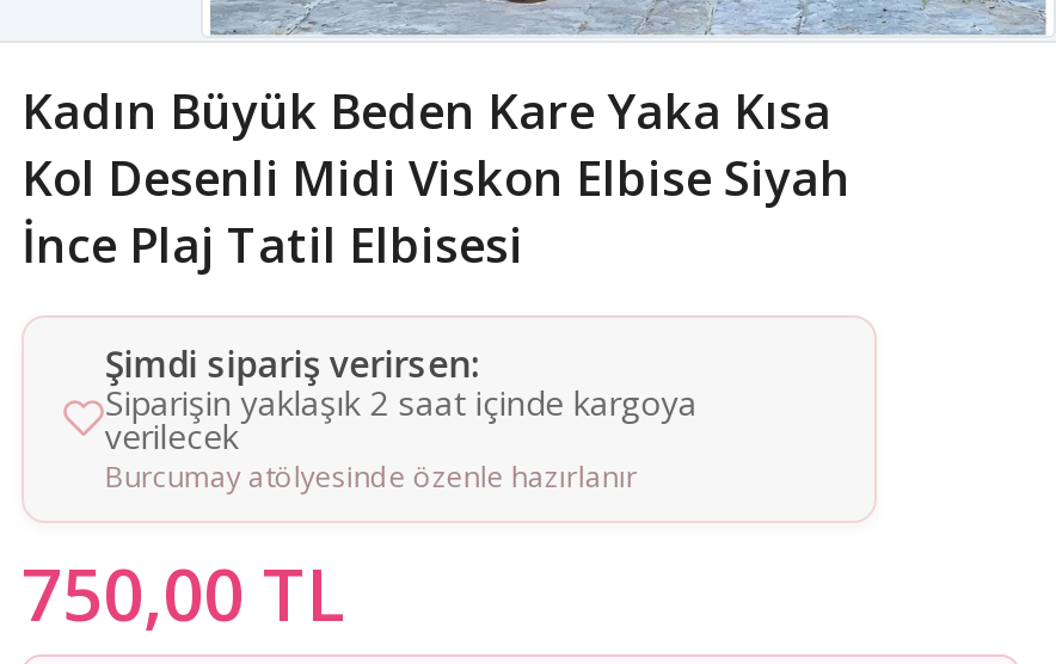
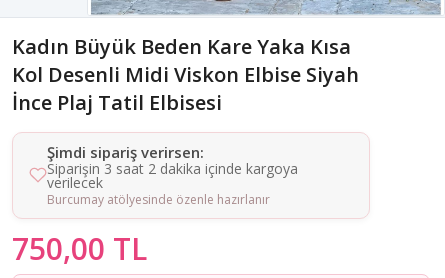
- Siparişin yaklaşık 2 saat içinde kargoya
+ Siparişin 3 saat 2 dakika içinde kargoya
